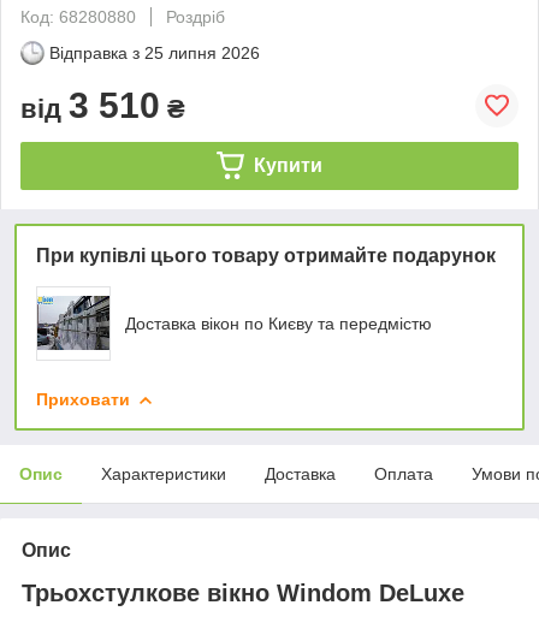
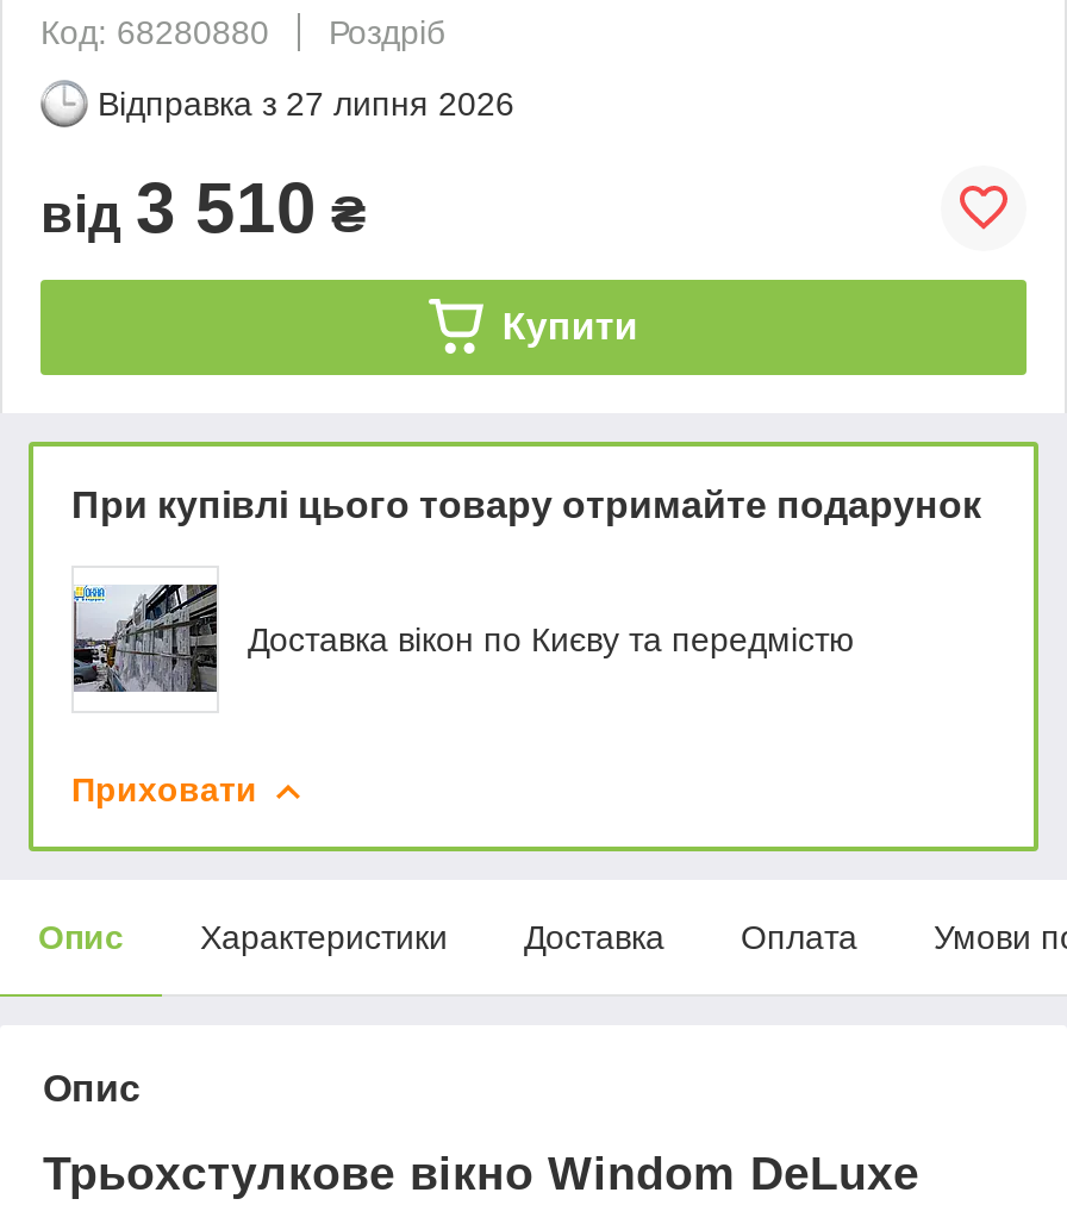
- Відправка з 25 липня 2026
+ Відправка з 27 липня 2026
